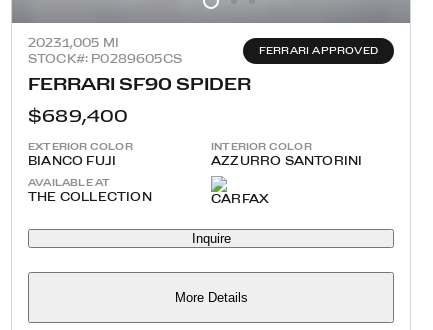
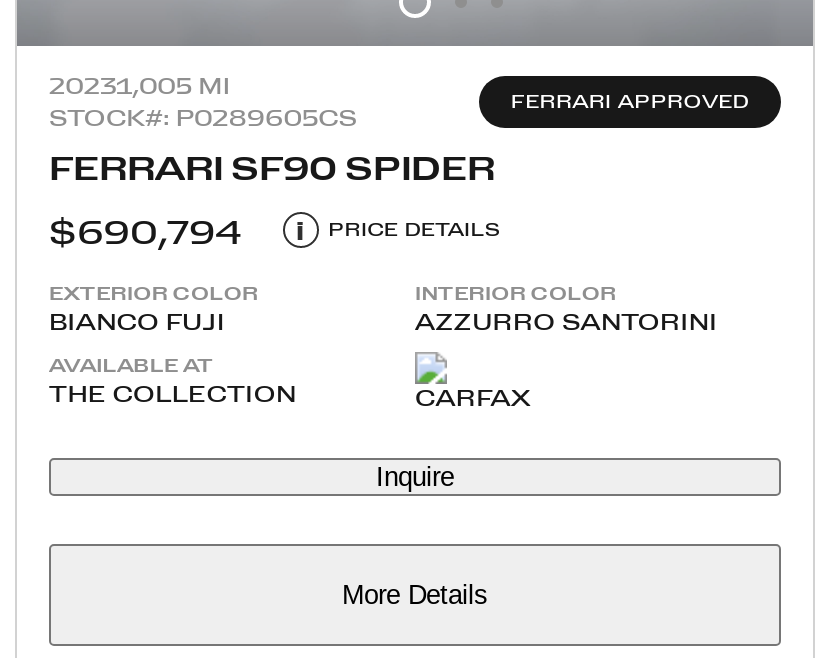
- $689,400
+ $690,794
+ i
+ PRICE DETAILS
